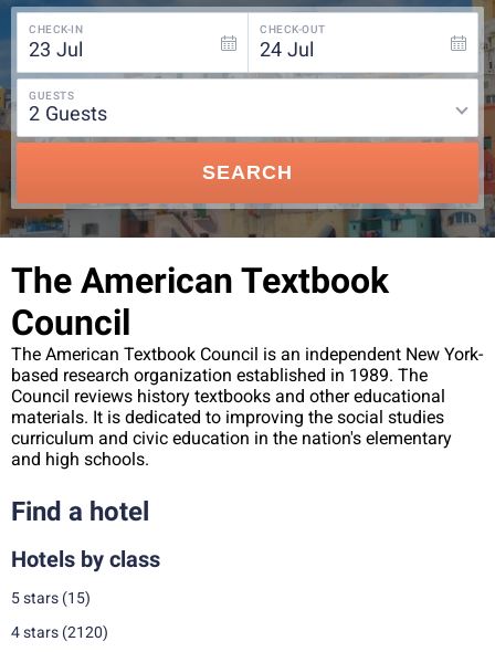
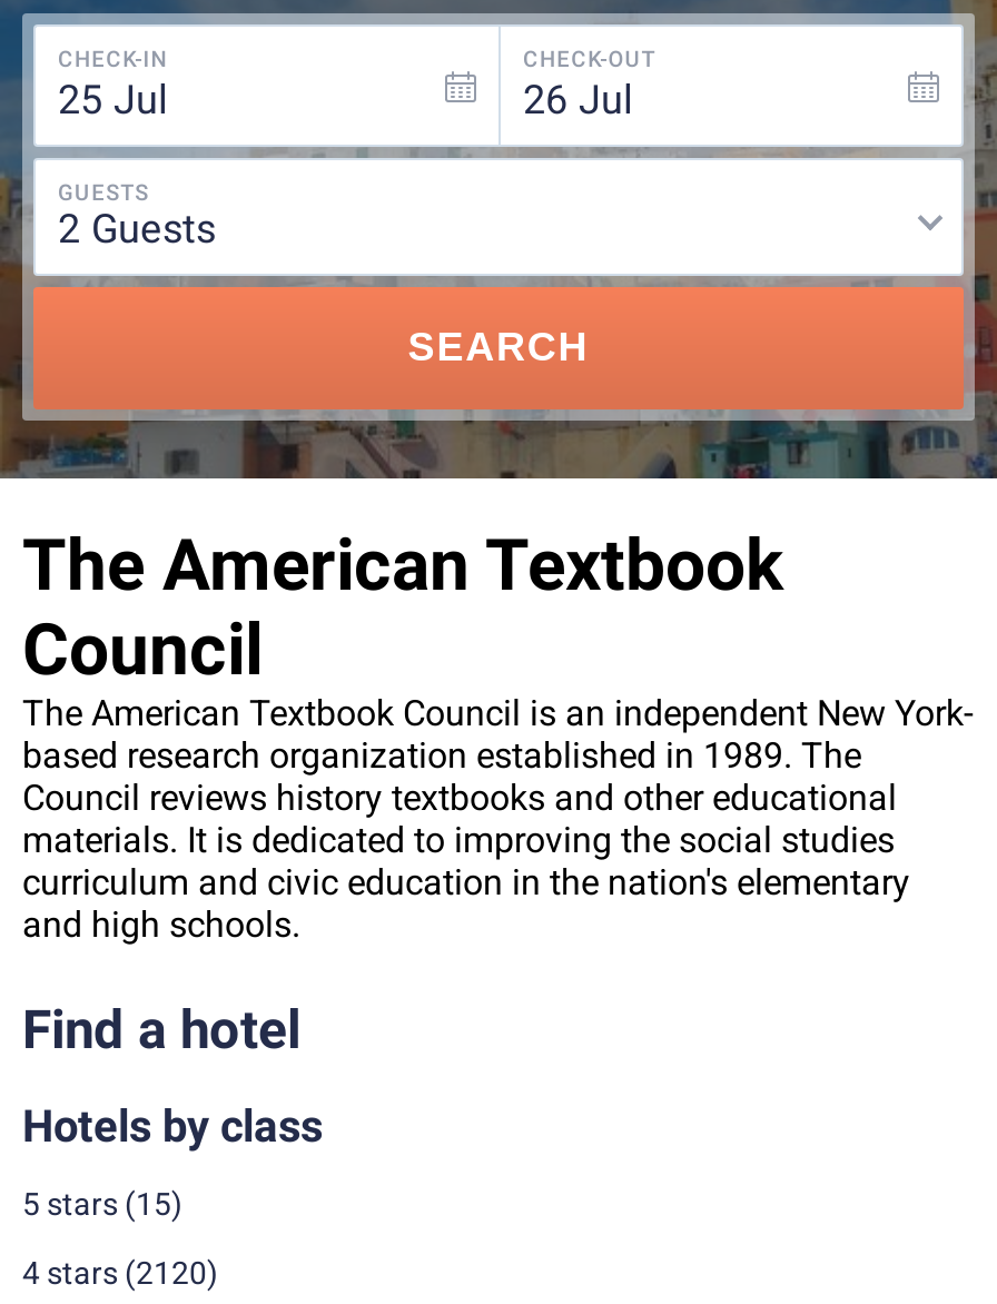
- 23 Jul
+ 25 Jul

- 24 Jul
+ 26 Jul
